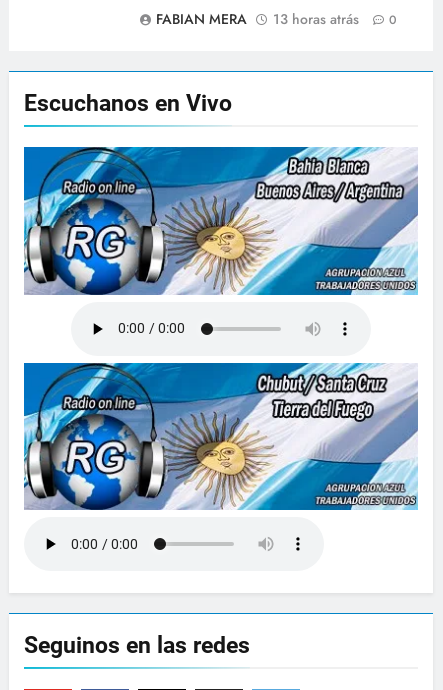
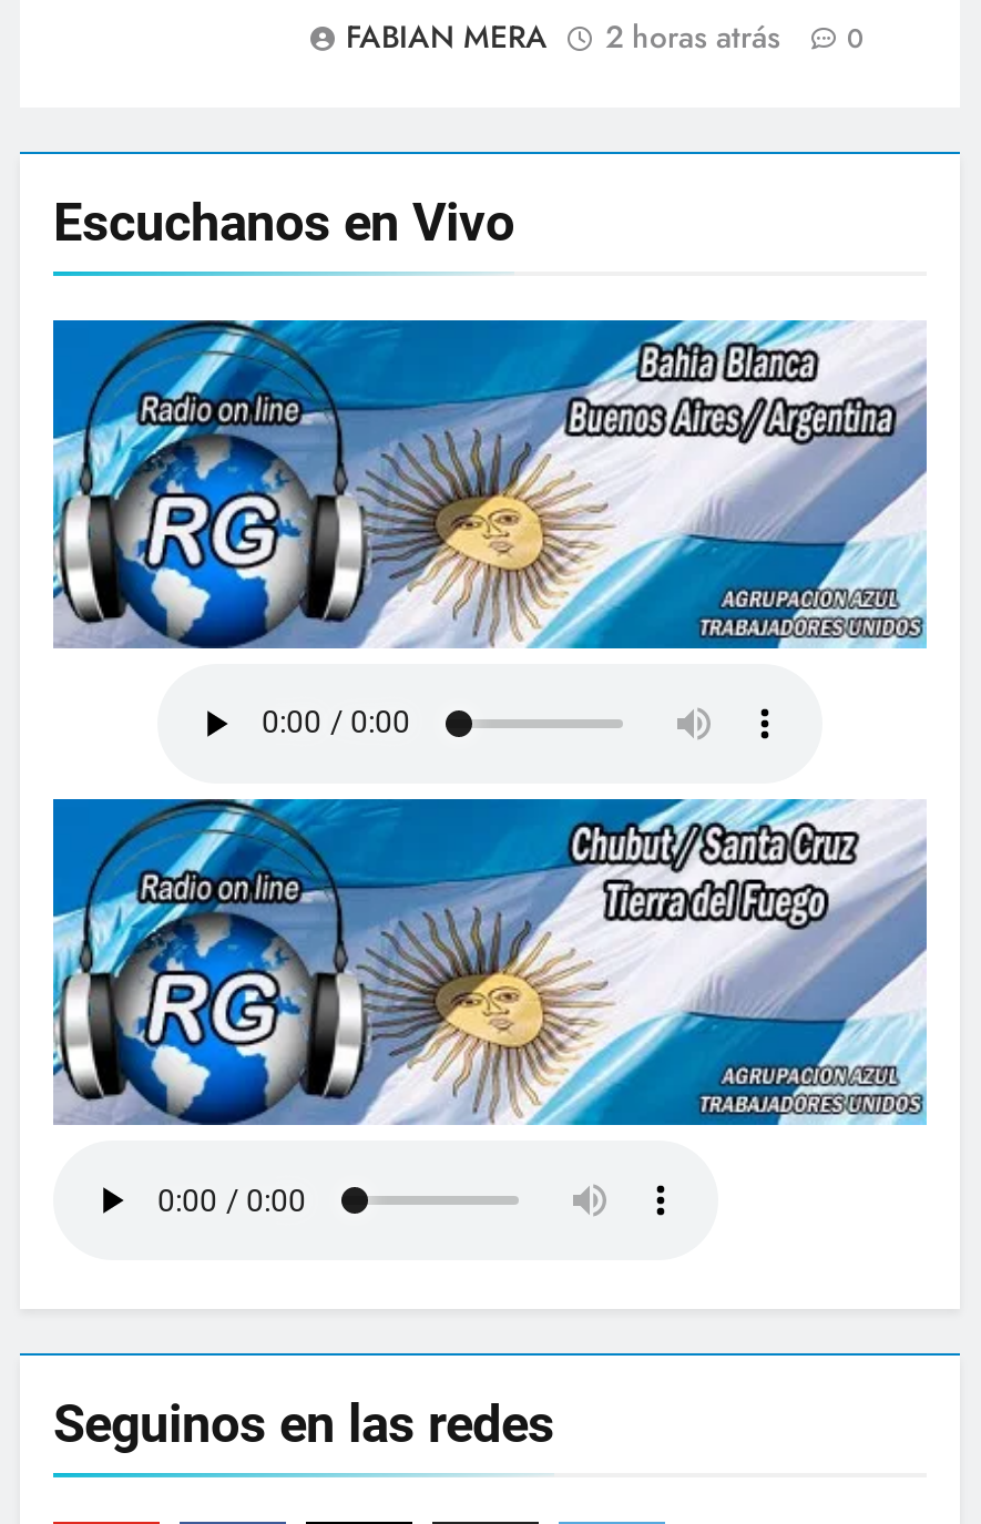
- FABIAN MERA 13 horas atrás 0
+ FABIAN MERA 2 horas atrás 0
